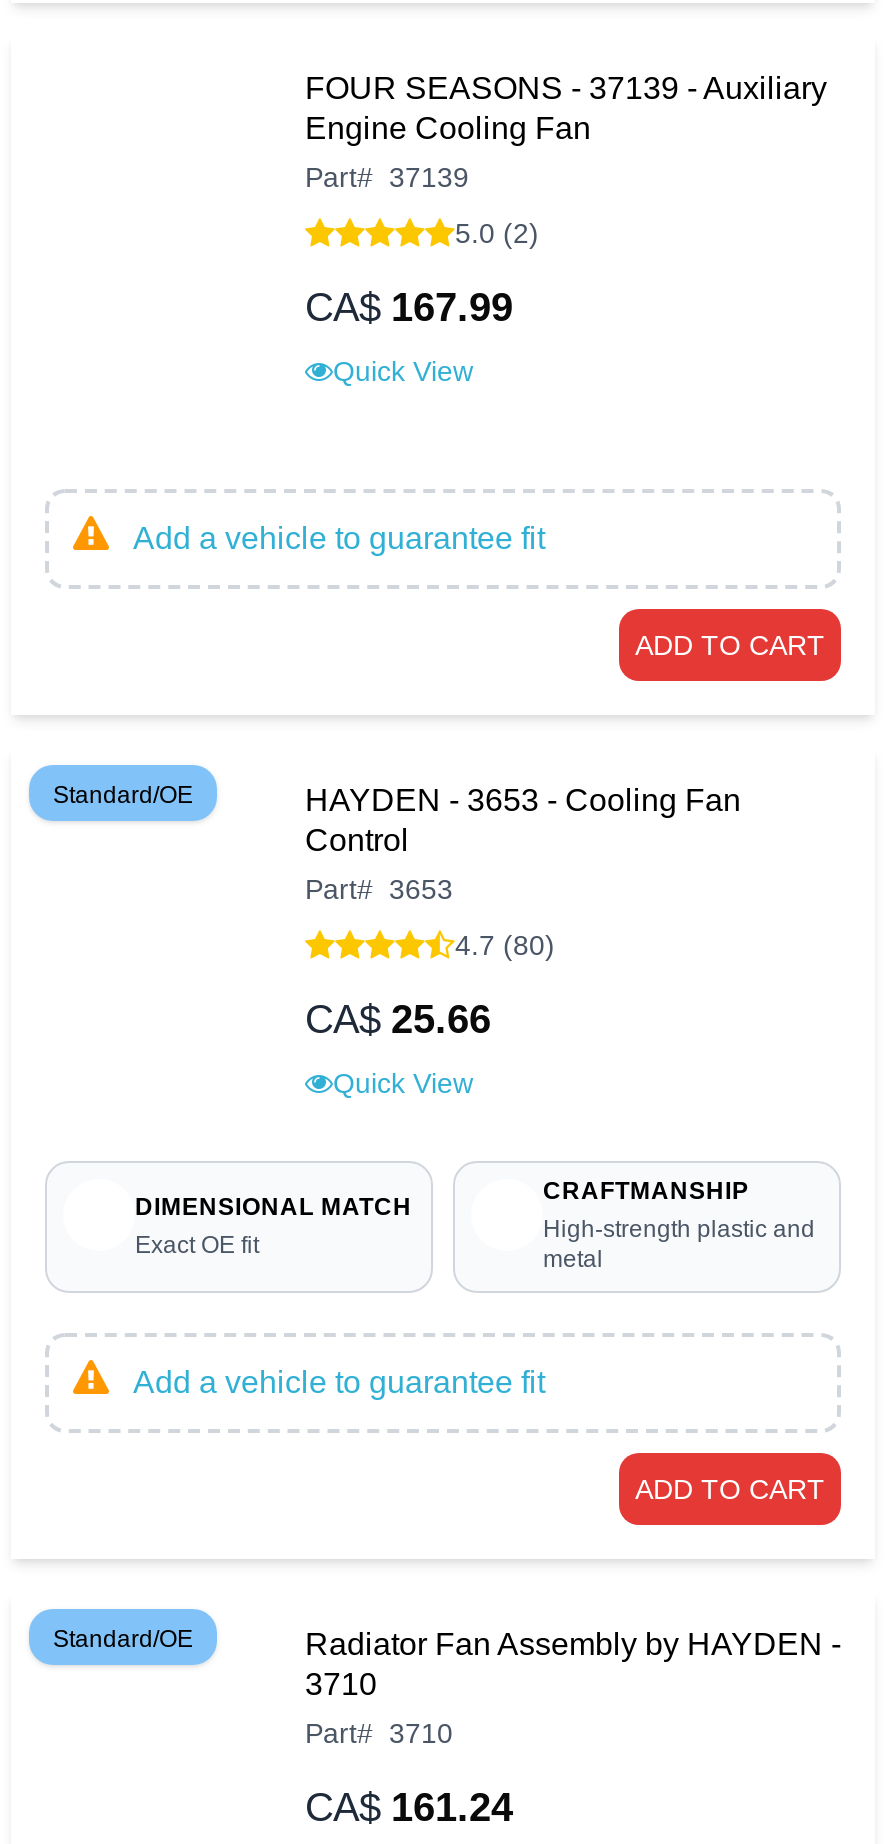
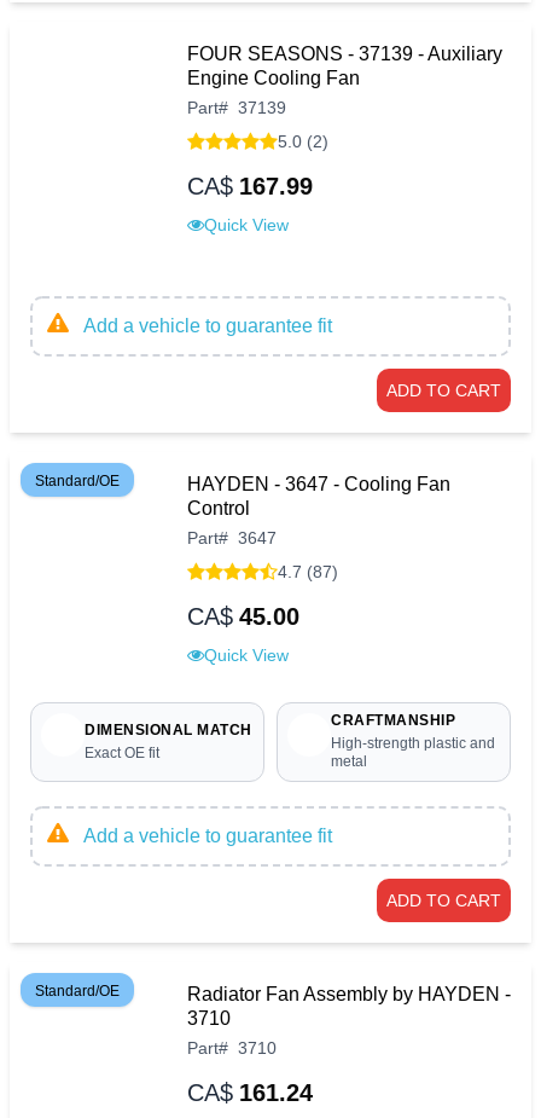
- HAYDEN - 3653 - Cooling Fan
+ HAYDEN - 3647 - Cooling Fan

- Part#3653
+ Part#3647

- 4.7 (80)
+ 4.7 (87)

- CA$ 25.66
+ CA$ 45.00
